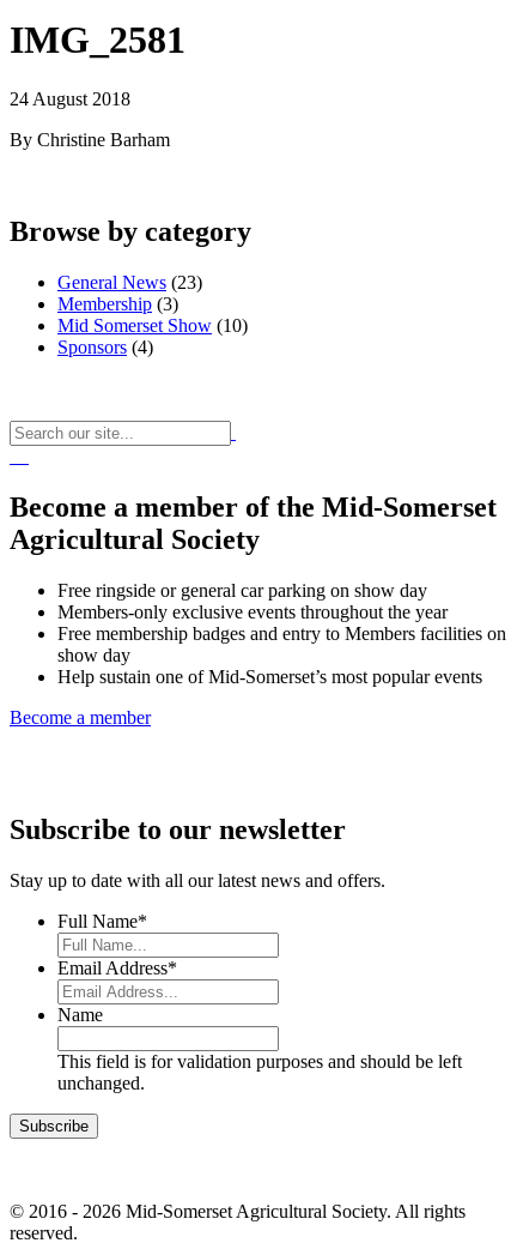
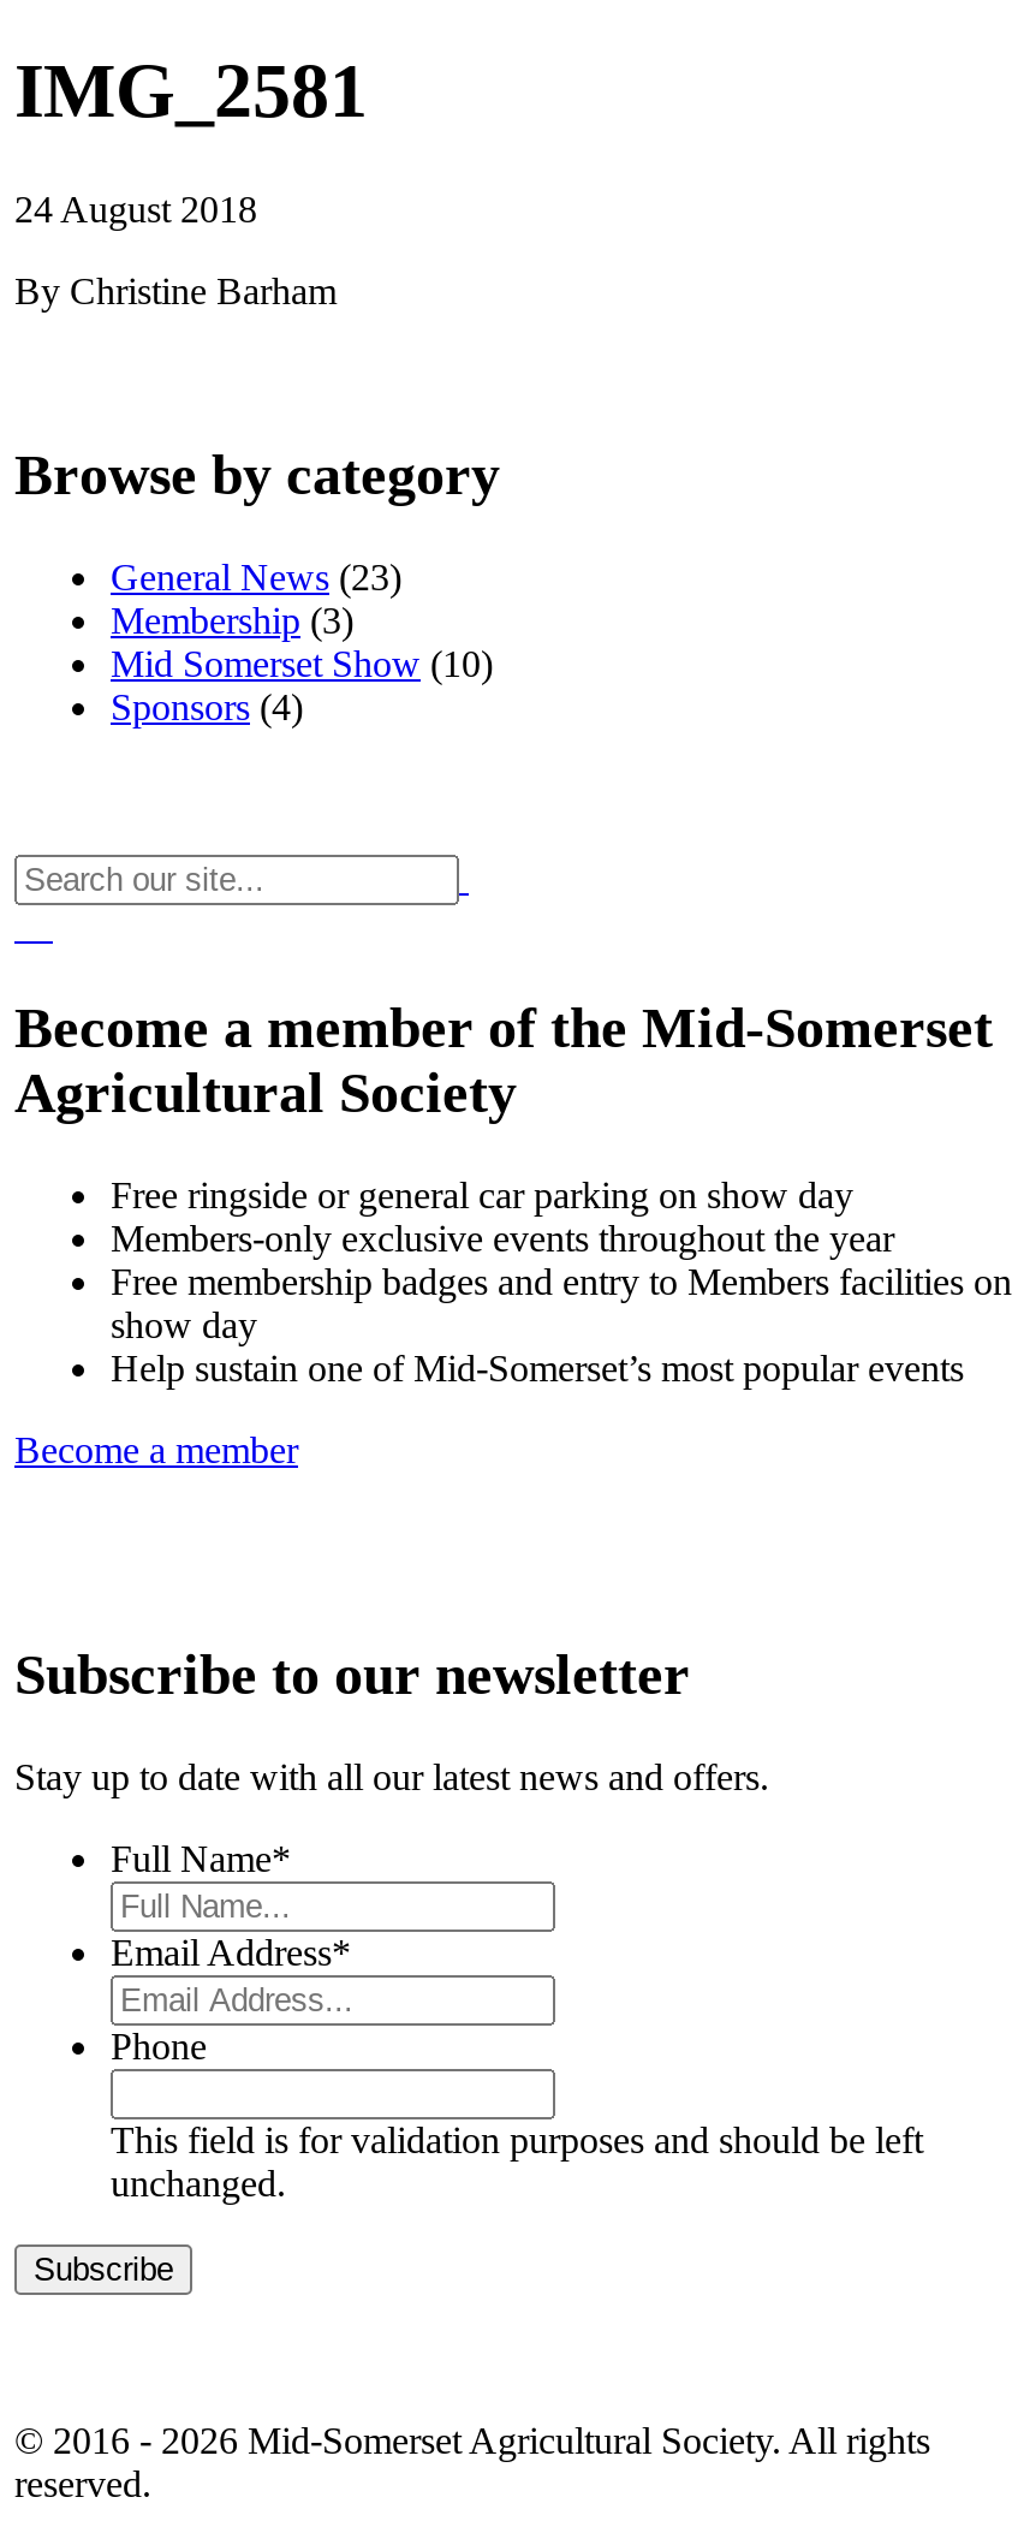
- Name
+ Phone
